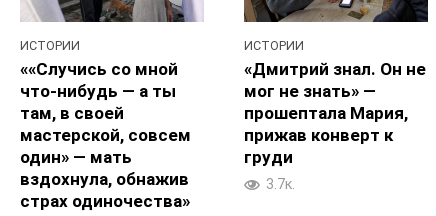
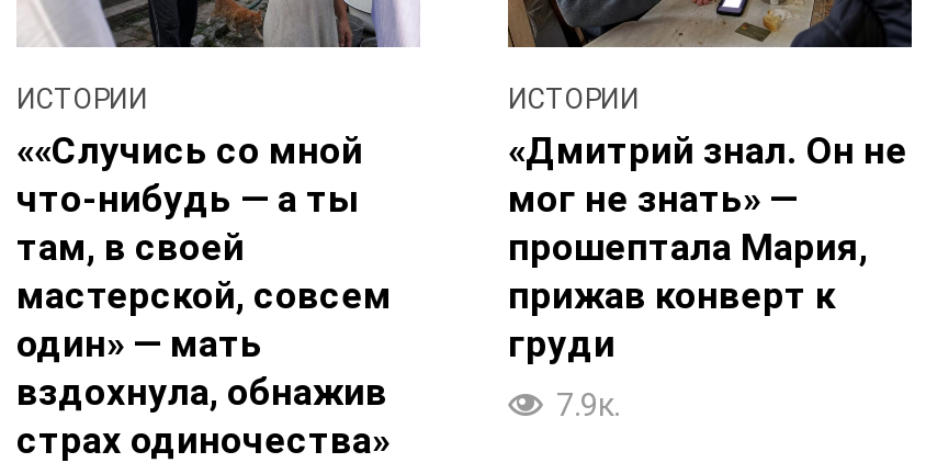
- 3.7к.
+ 7.9к.
